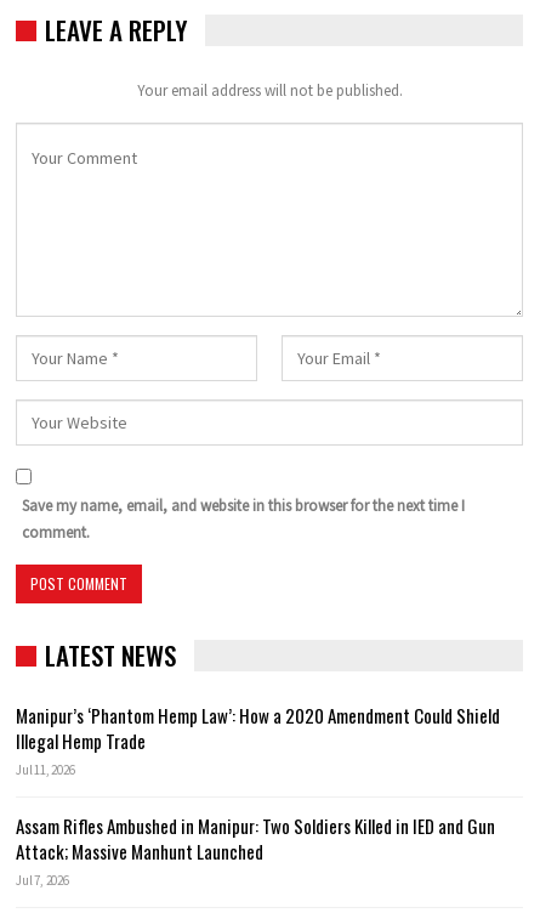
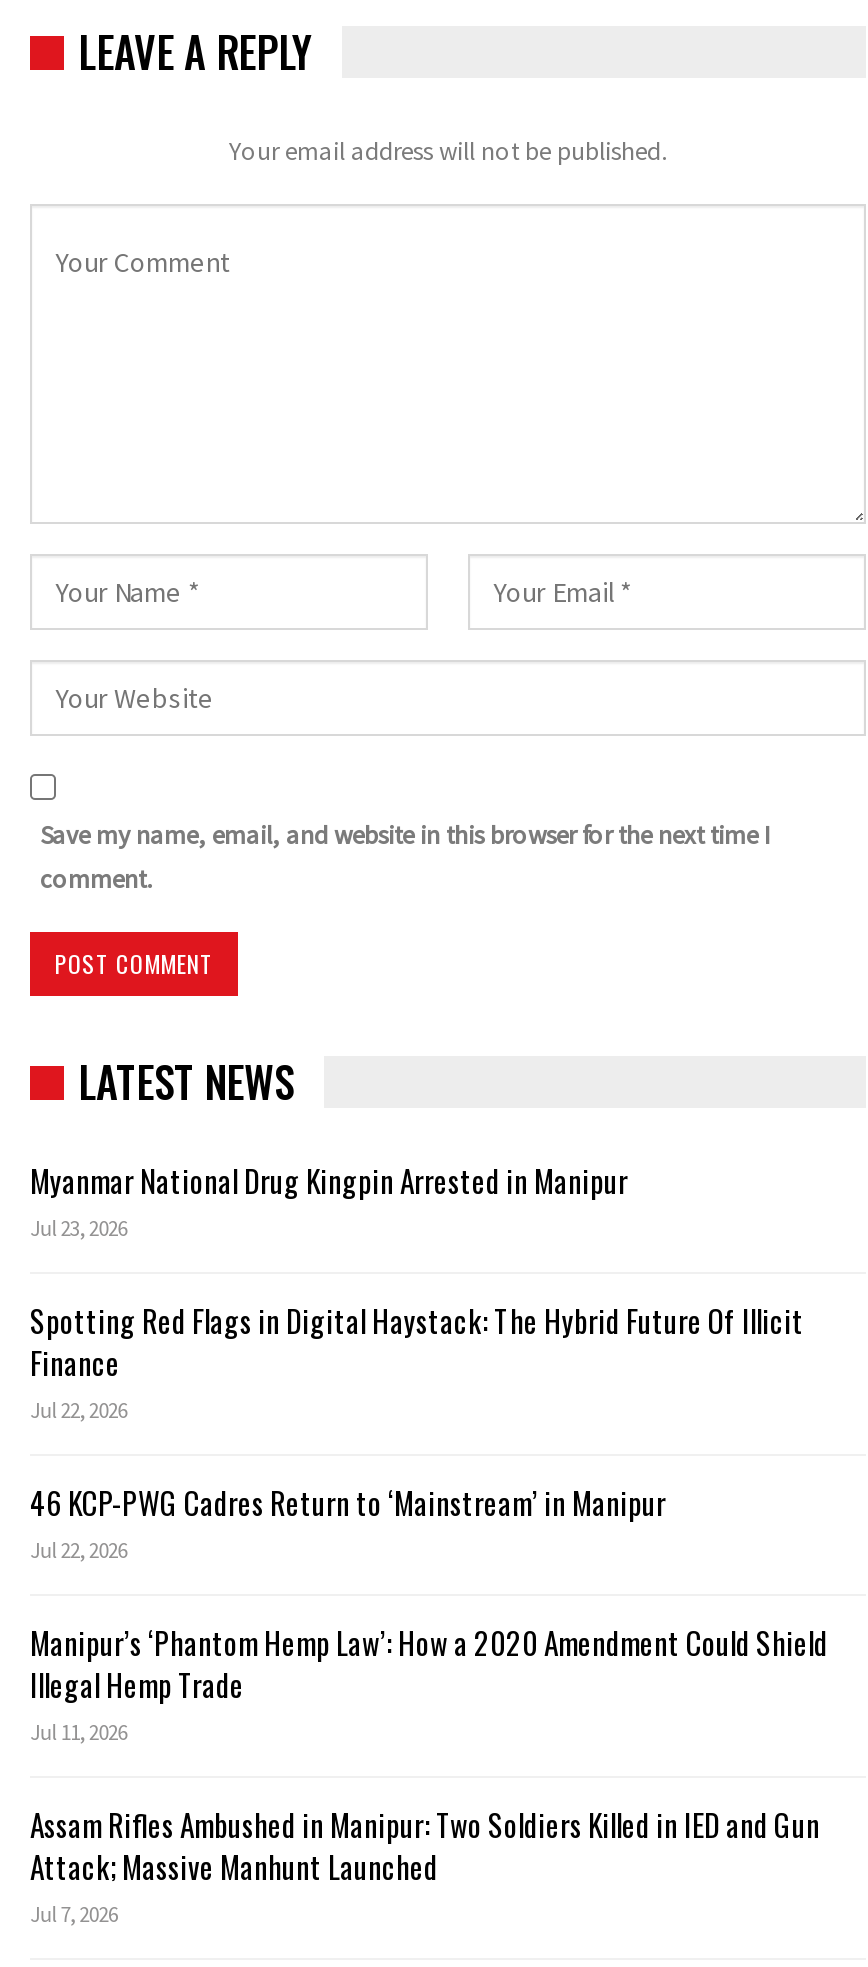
+ Myanmar National Drug Kingpin Arrested in Manipur
+ Jul 23, 2026
+ Spotting Red Flags in Digital Haystack: The Hybrid Future Of Illicit
+ Finance
+ Jul 22, 2026
+ 46 KCP-PWG Cadres Return to ‘Mainstream’ in Manipur
+ Jul 22, 2026
